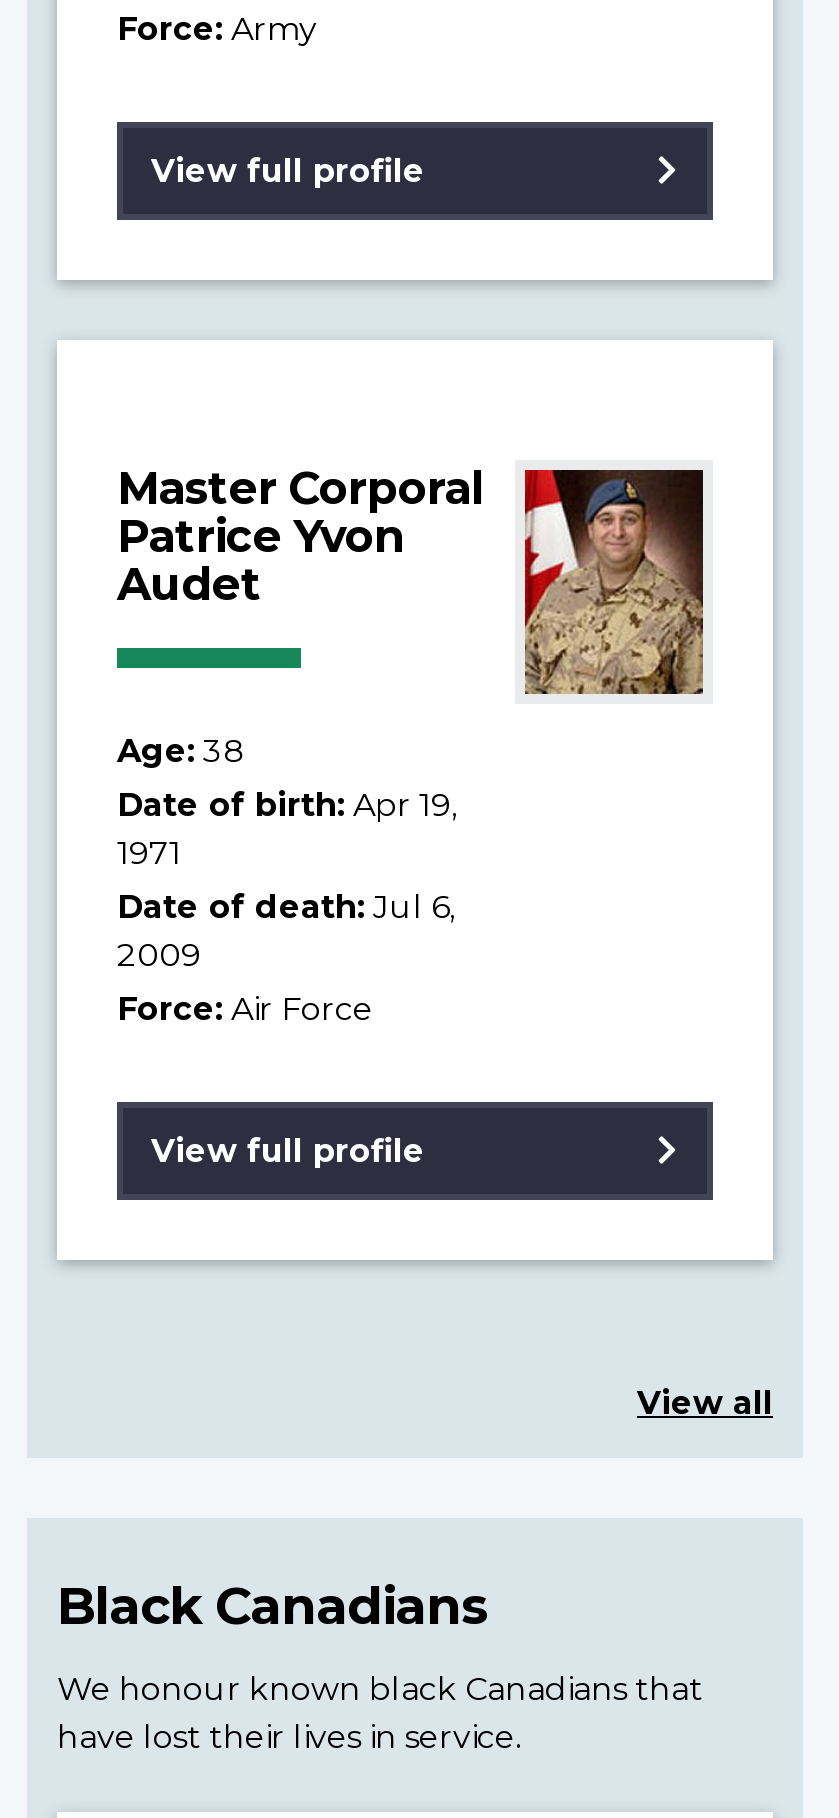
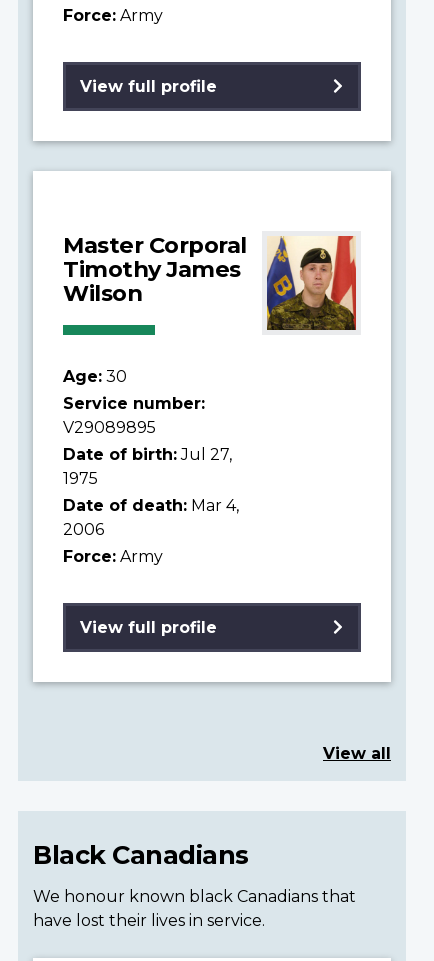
- [image]
+ [image]

- Patrice Yvon
- Audet
+ Timothy James
+ Wilson

- Age: 38
- Date of birth: Apr 19,
- 1971
- Date of death: Jul 6,
- 2009
- Force: Air Force
+ Age: 30
+ Service number:
+ V29089895
+ Date of birth: Jul 27,
+ 1975
+ Date of death: Mar 4,
+ 2006
+ Force: Army
